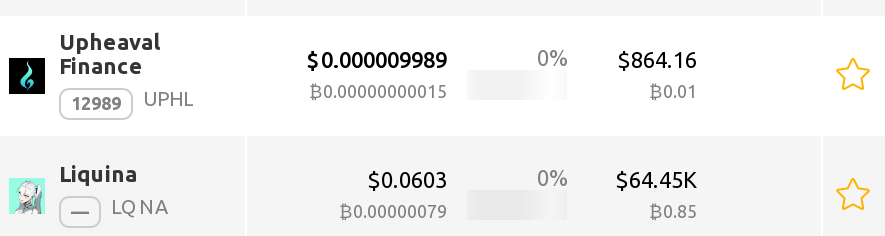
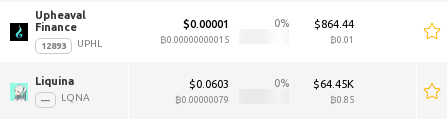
- $0.000009989
+ $0.00001

- $864.16
+ $864.44
